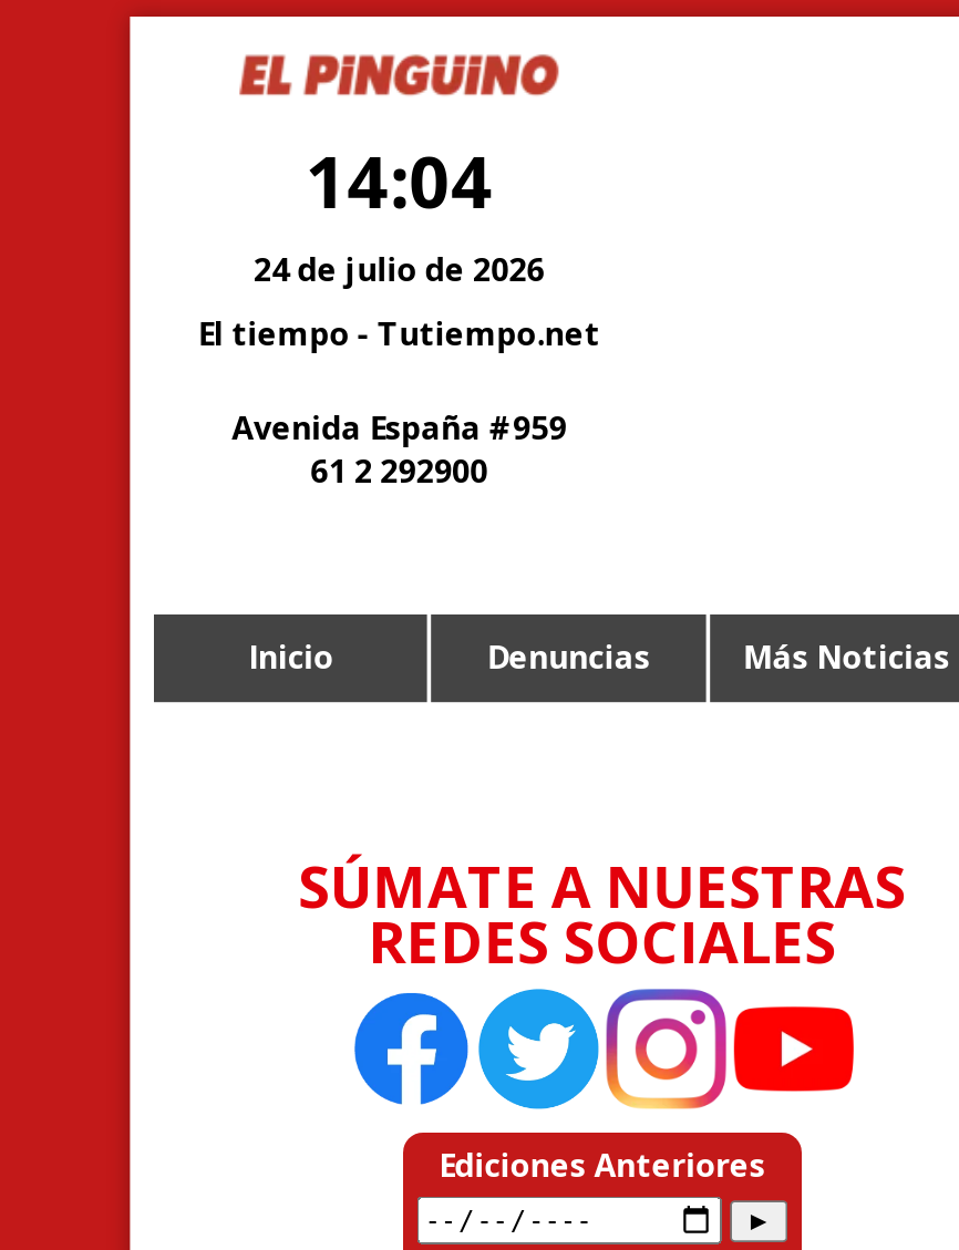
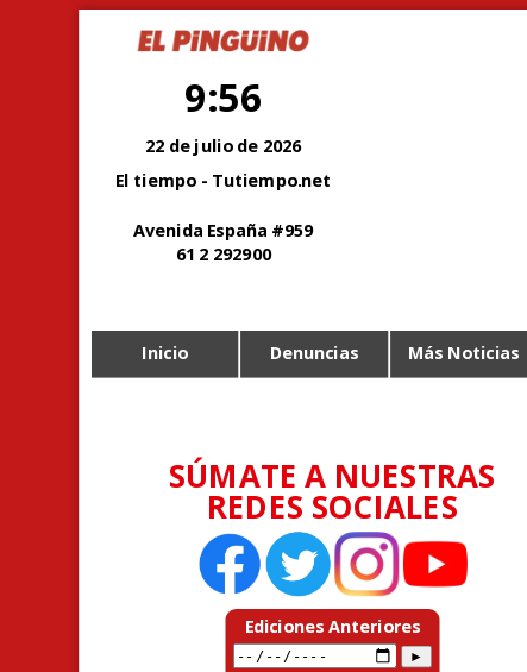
- 14:04
+ 9:56

- 24 de julio de 2026
+ 22 de julio de 2026
